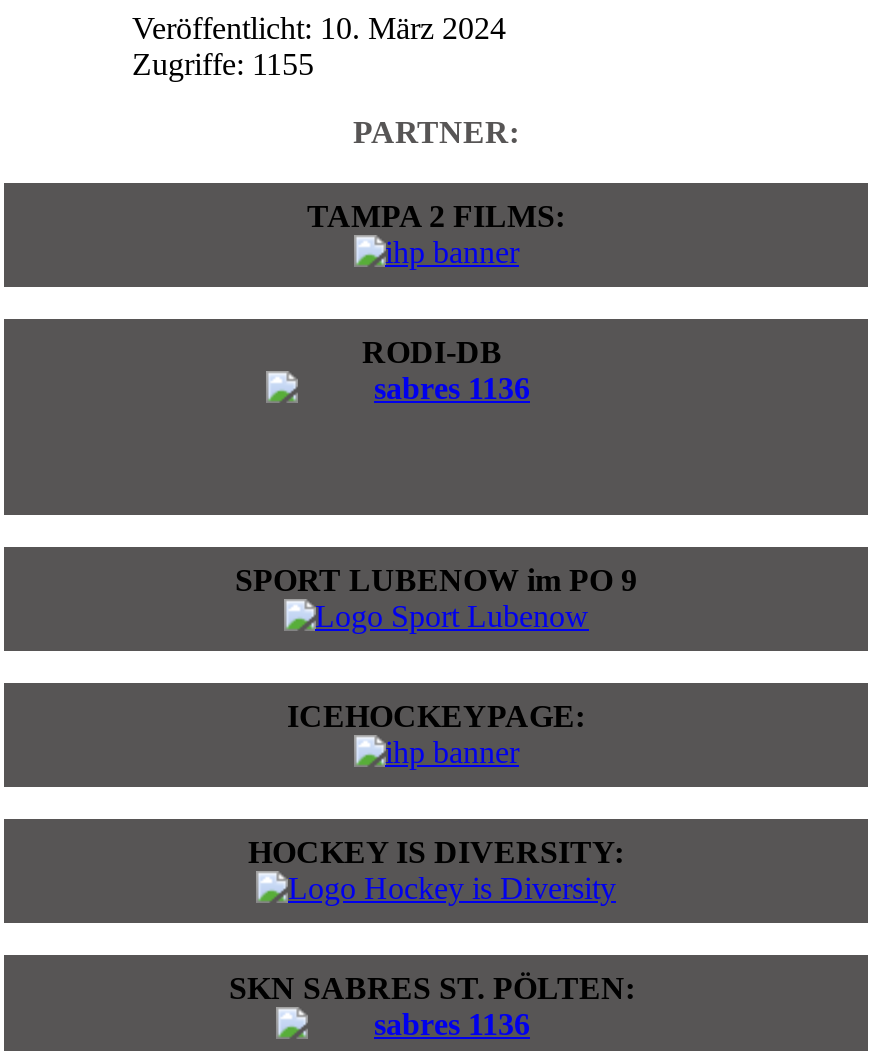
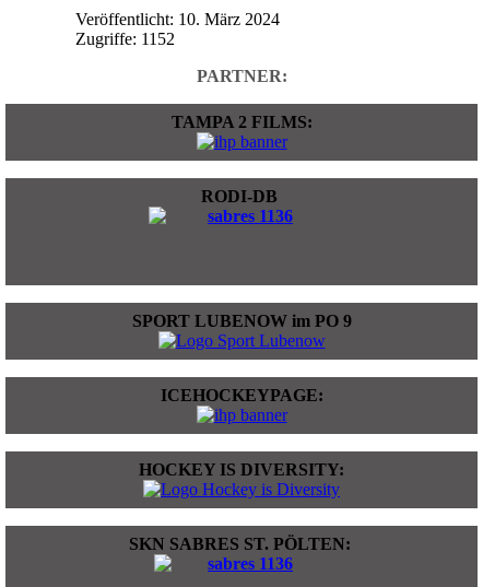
- Zugriffe: 1155
+ Zugriffe: 1152
